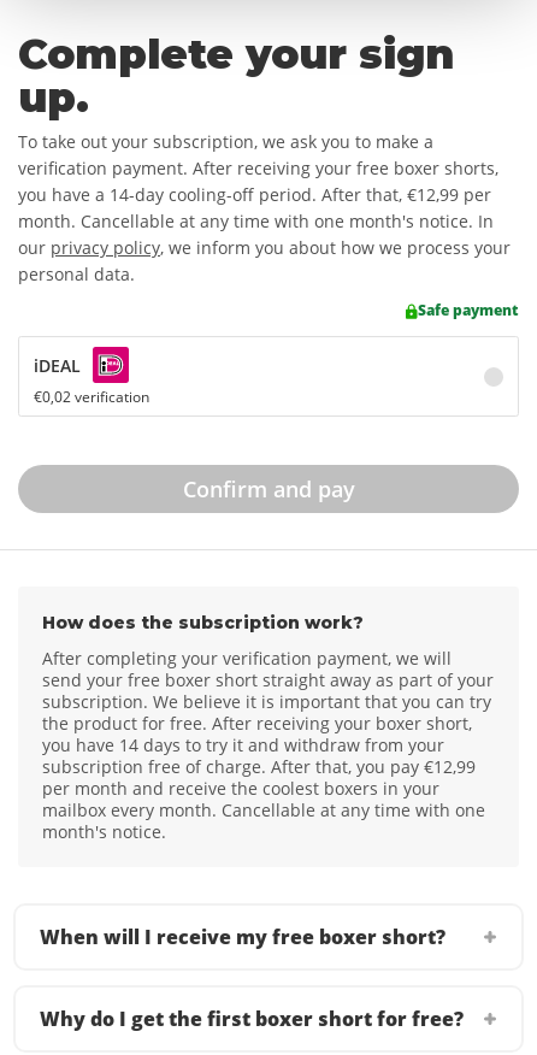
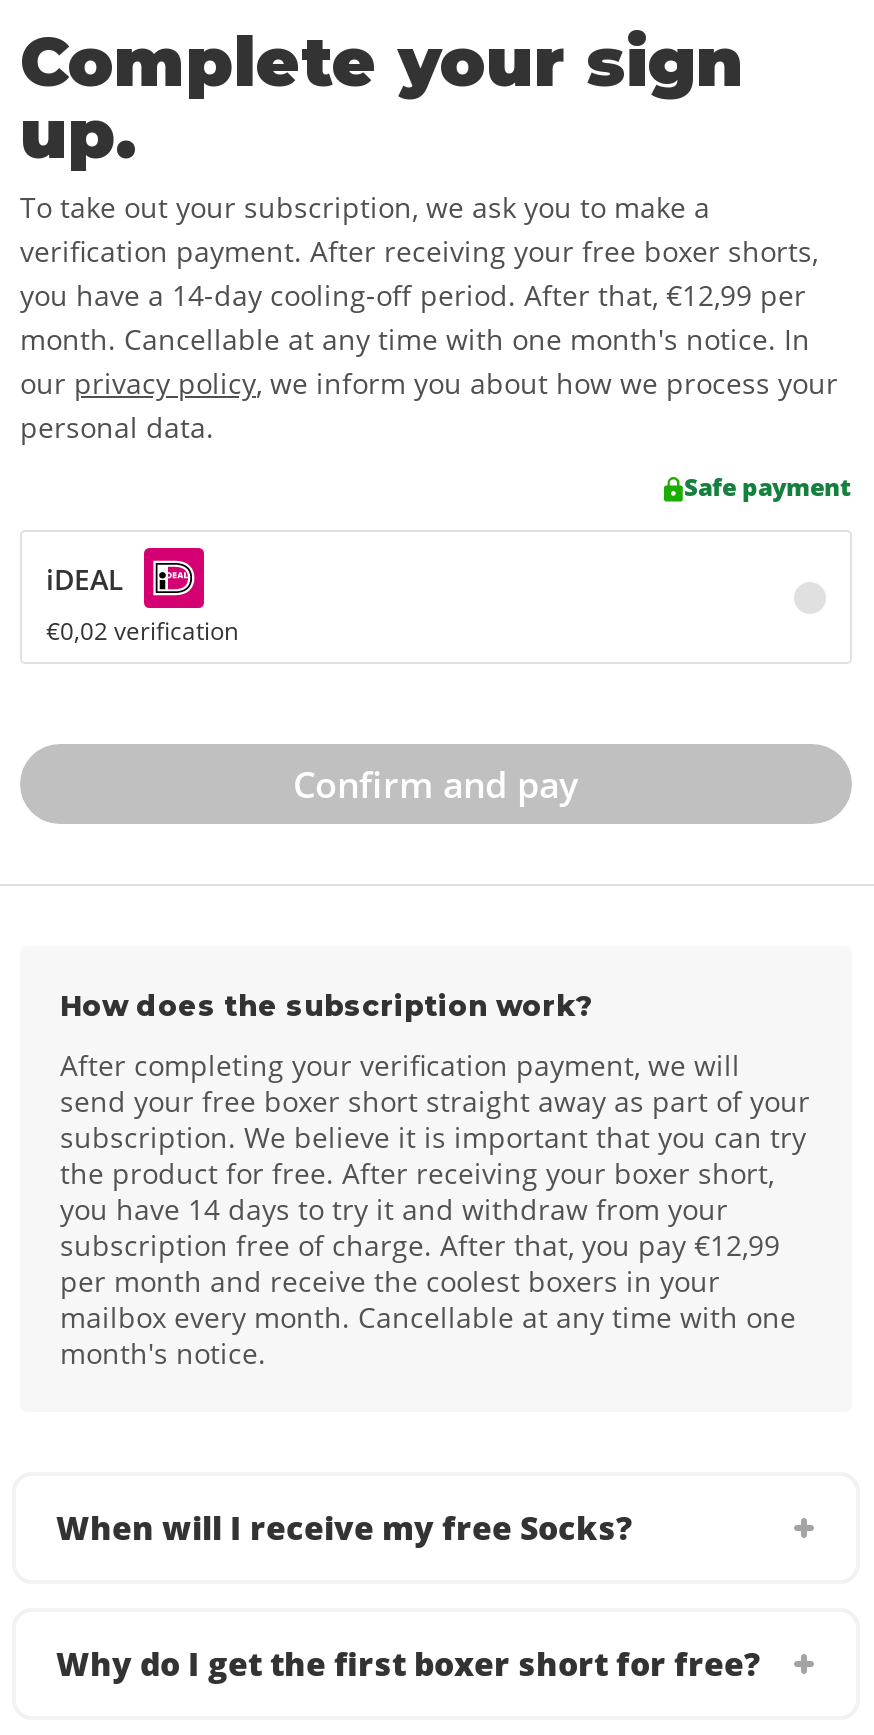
- When will I receive my free boxer short?
+ When will I receive my free Socks?
